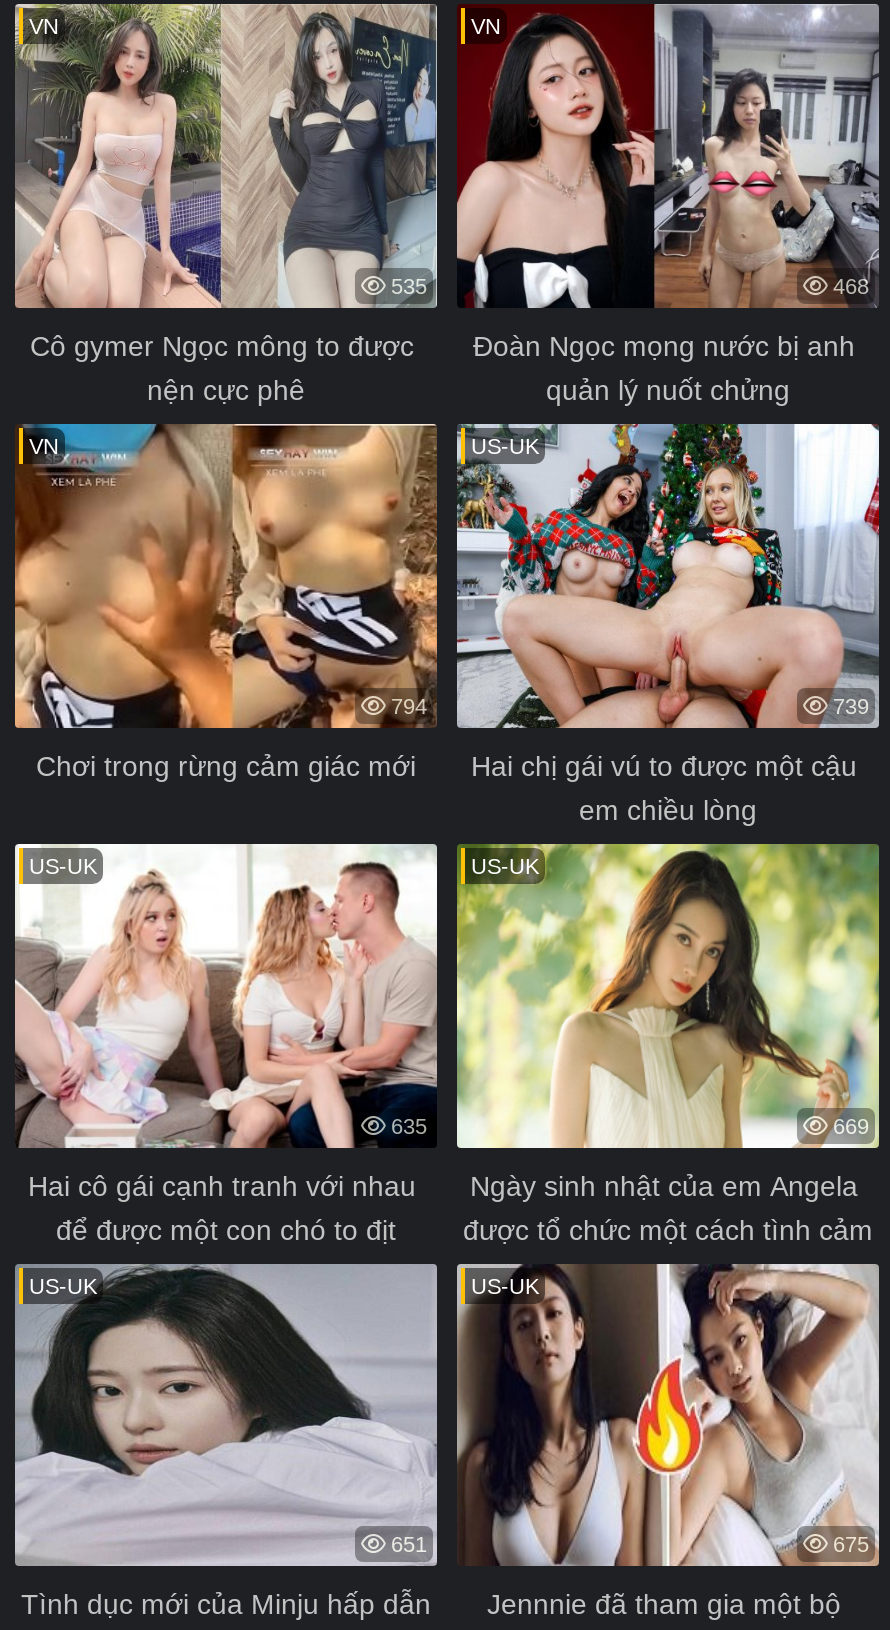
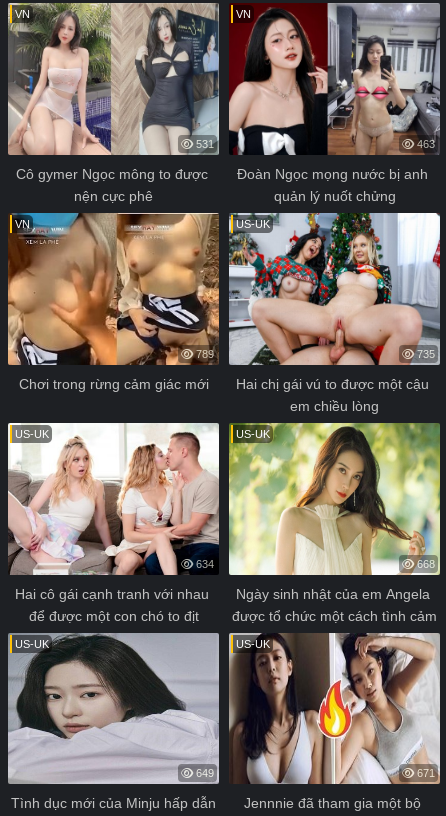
- 535
+ 531

- 468
+ 463

- 794
+ 789

- 739
+ 735

- 635
+ 634

- 669
+ 668

- 651
+ 649

- 675
+ 671
